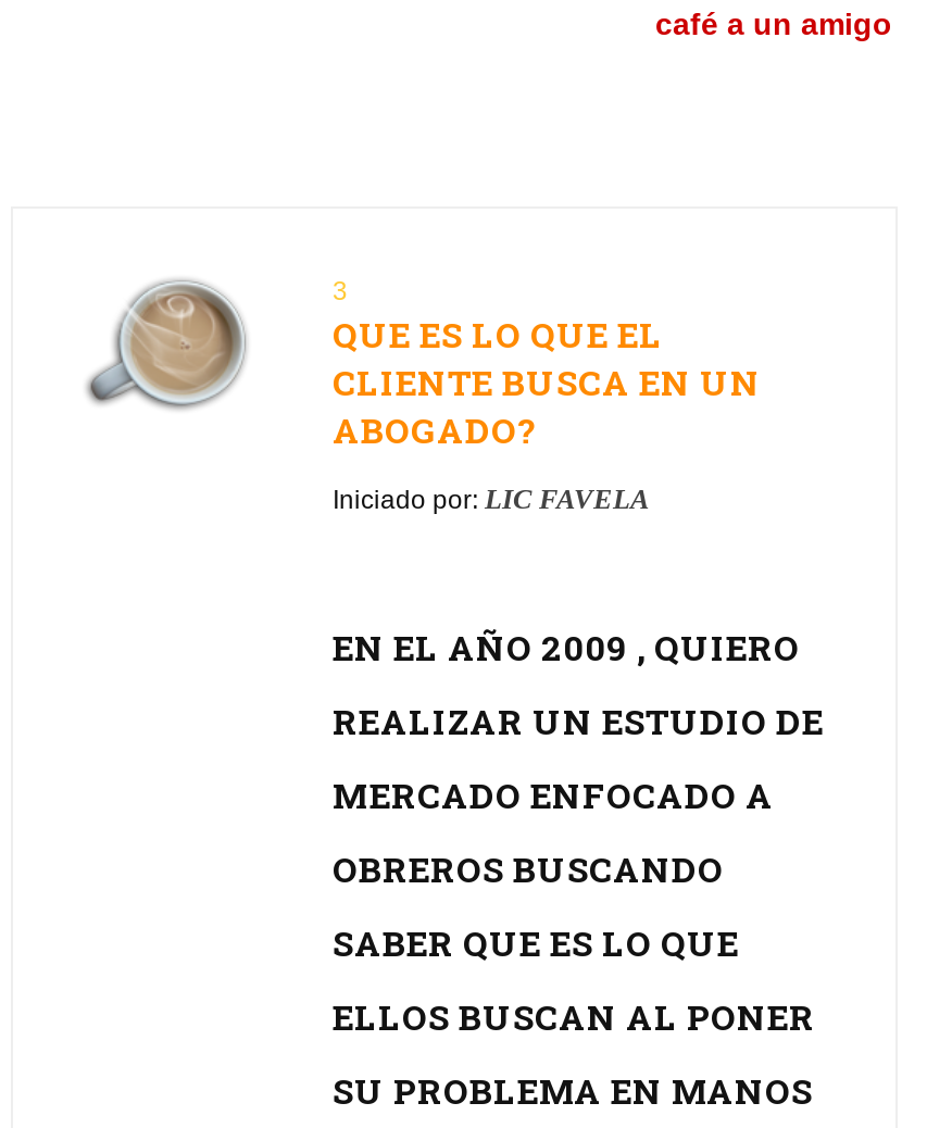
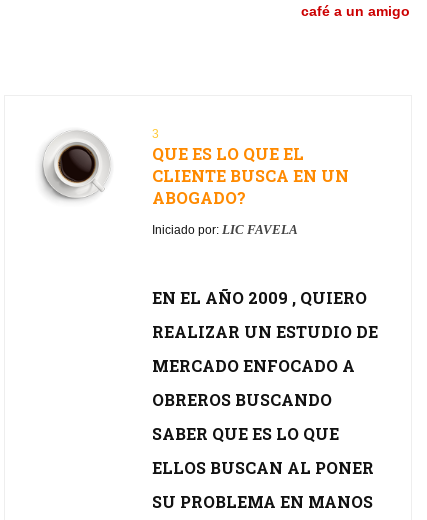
- [image]
+ [image]
